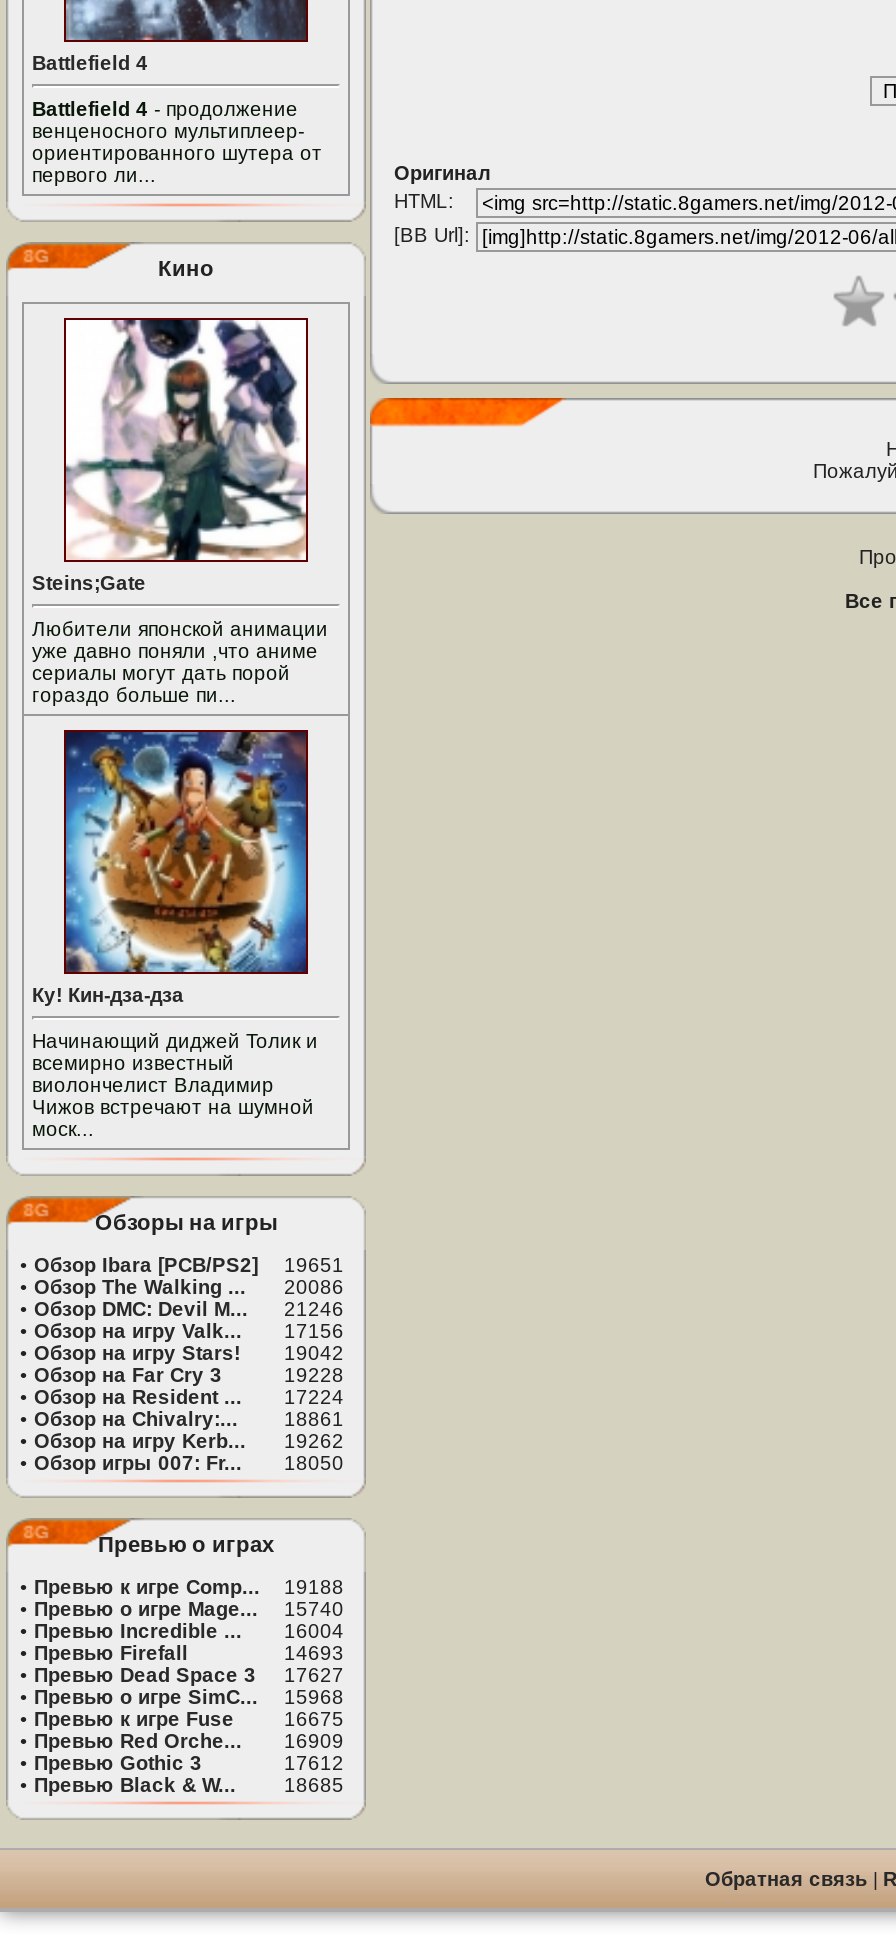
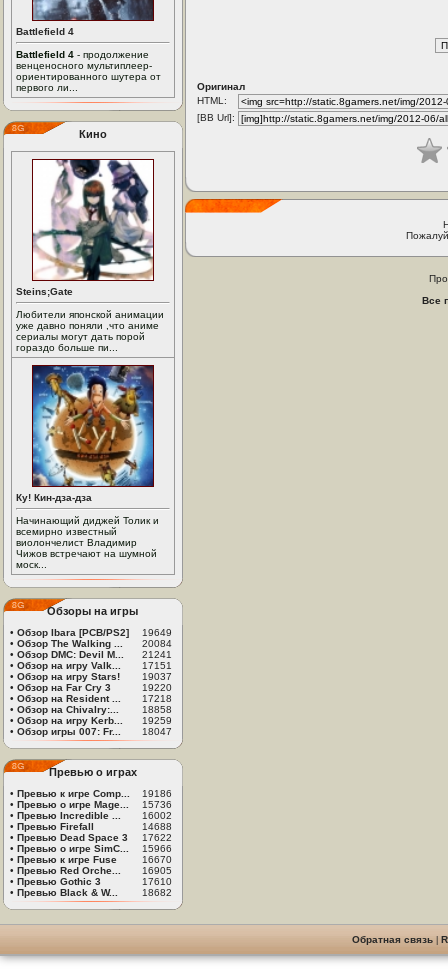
- • Обзор Ibara [PCB/PS2] 19651
+ • Обзор Ibara [PCB/PS2] 19649

- • Обзор The Walking ... 20086
+ • Обзор The Walking ... 20084

- • Обзор DMC: Devil M... 21246
+ • Обзор DMC: Devil M... 21241

- • Обзор на игру Valk... 17156
+ • Обзор на игру Valk... 17151

- • Обзор на игру Stars! 19042
+ • Обзор на игру Stars! 19037

- 19228
+ 19220

- • Обзор на Resident ... 17224
+ • Обзор на Resident ... 17218

- 18861
+ 18858

- • Обзор на игру Kerb... 19262
+ • Обзор на игру Kerb... 19259

- • Обзор игры 007: Fr... 18050
+ • Обзор игры 007: Fr... 18047

- • Превью к игре Comp... 19188
+ • Превью к игре Comp... 19186

- • Превью о игре Mage... 15740
+ • Превью о игре Mage... 15736

- • Превью Incredible ... 16004
+ • Превью Incredible ... 16002

- 14693
+ 14688

- • Превью Dead Space 3 17627
+ • Превью Dead Space 3 17622

- 15968
+ 15966

- 16675
+ 16670

- • Превью Red Orche... 16909
+ • Превью Red Orche... 16905

- 17612
+ 17610

- 18685
+ 18682
